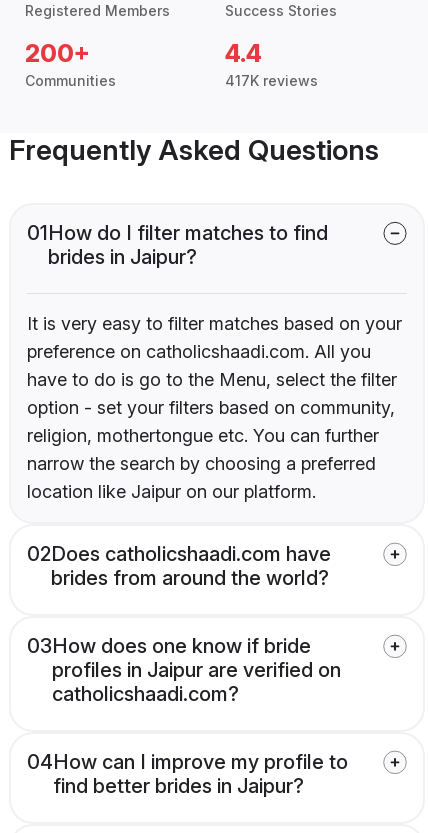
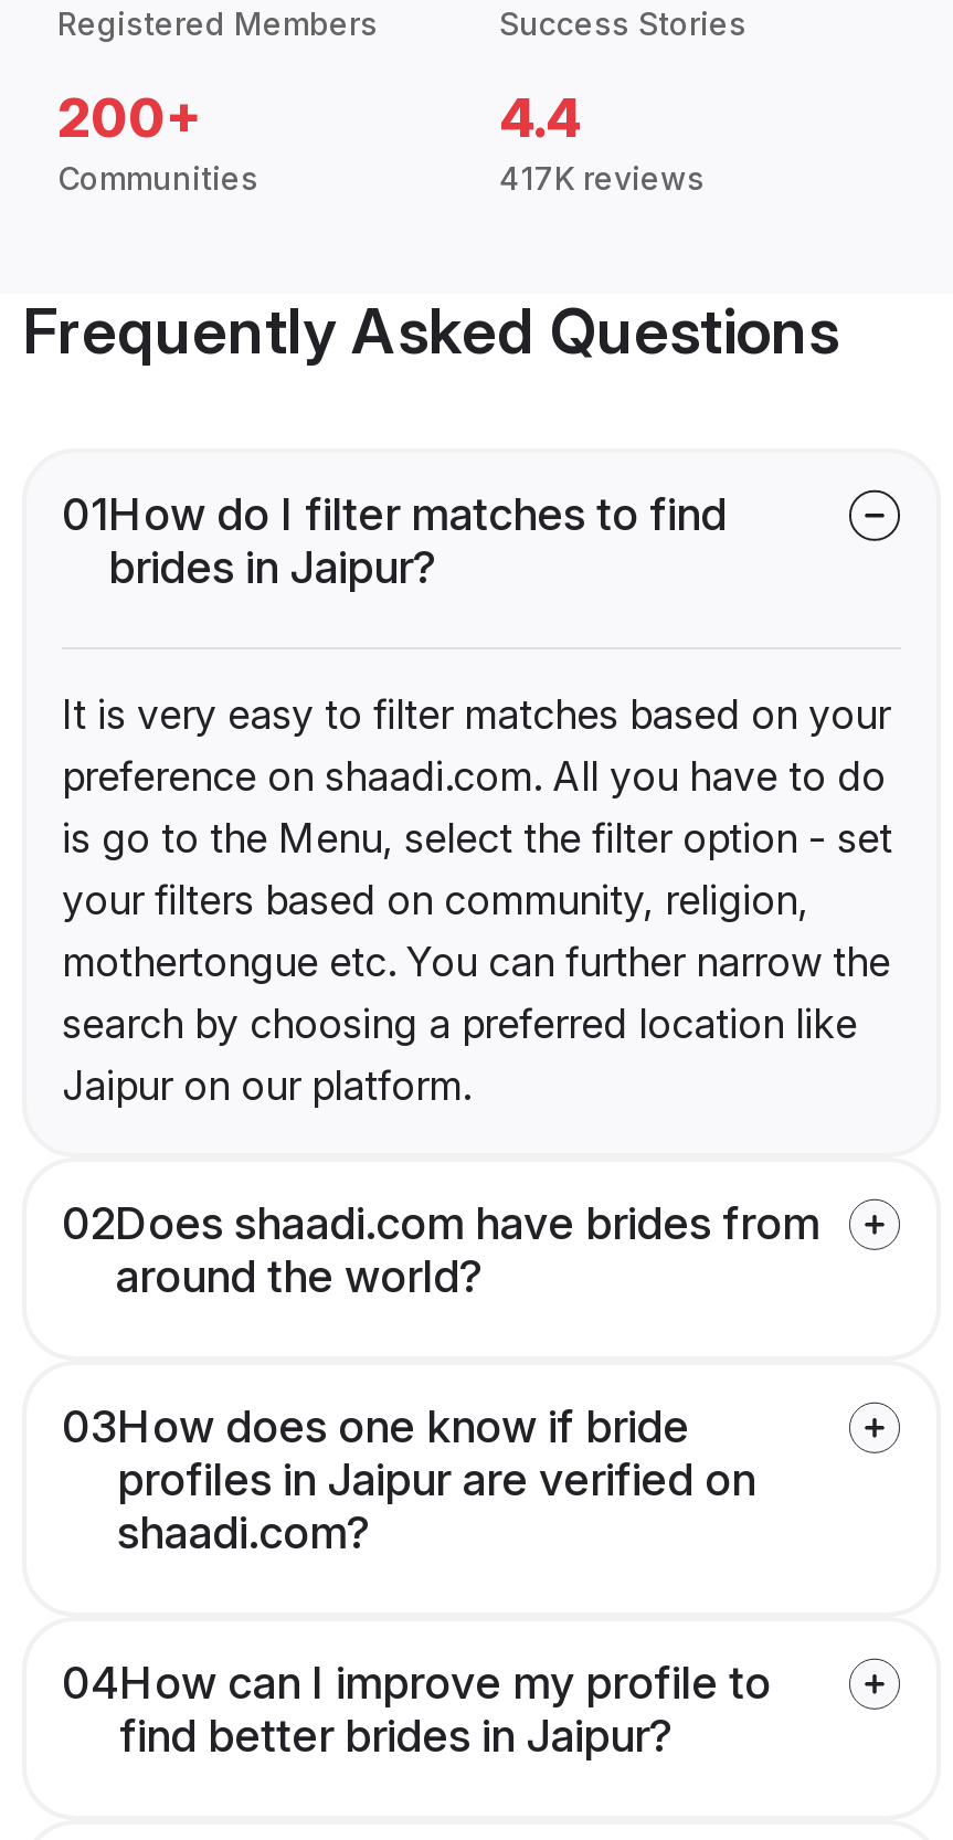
- preference on catholicshaadi.com. All you
- have to do is go to the Menu, select the filter
- option - set your filters based on community,
- religion, mothertongue etc. You can further
- narrow the search by choosing a preferred
- location like Jaipur on our platform.
+ preference on shaadi.com. All you have to do
+ is go to the Menu, select the filter option - set
+ your filters based on community, religion,
+ mothertongue etc. You can further narrow the
+ search by choosing a preferred location like
+ Jaipur on our platform.

- 02Does catholicshaadi.com have
- brides from around the world?
+ 02Does shaadi.com have brides from
+ around the world?

- catholicshaadi.com?
+ shaadi.com?
